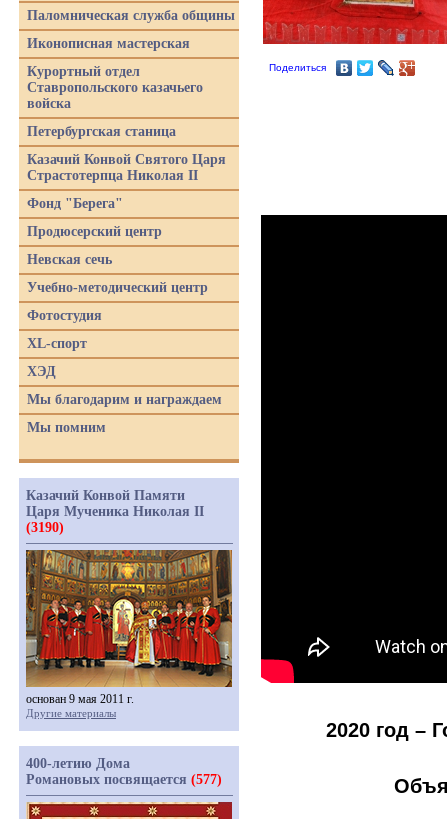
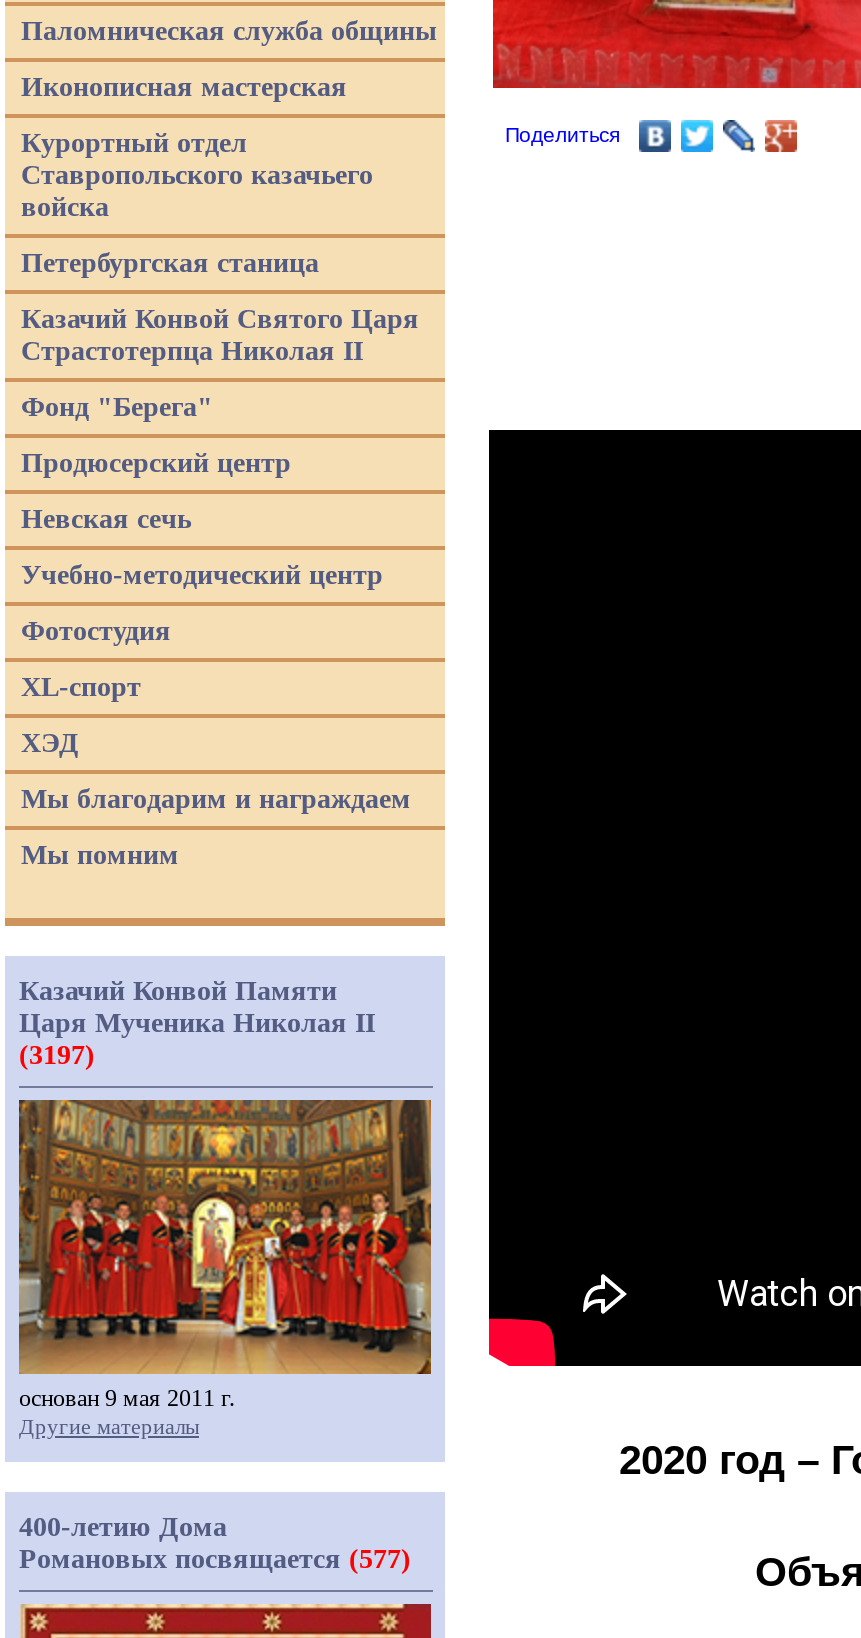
- (3190)
+ (3197)
